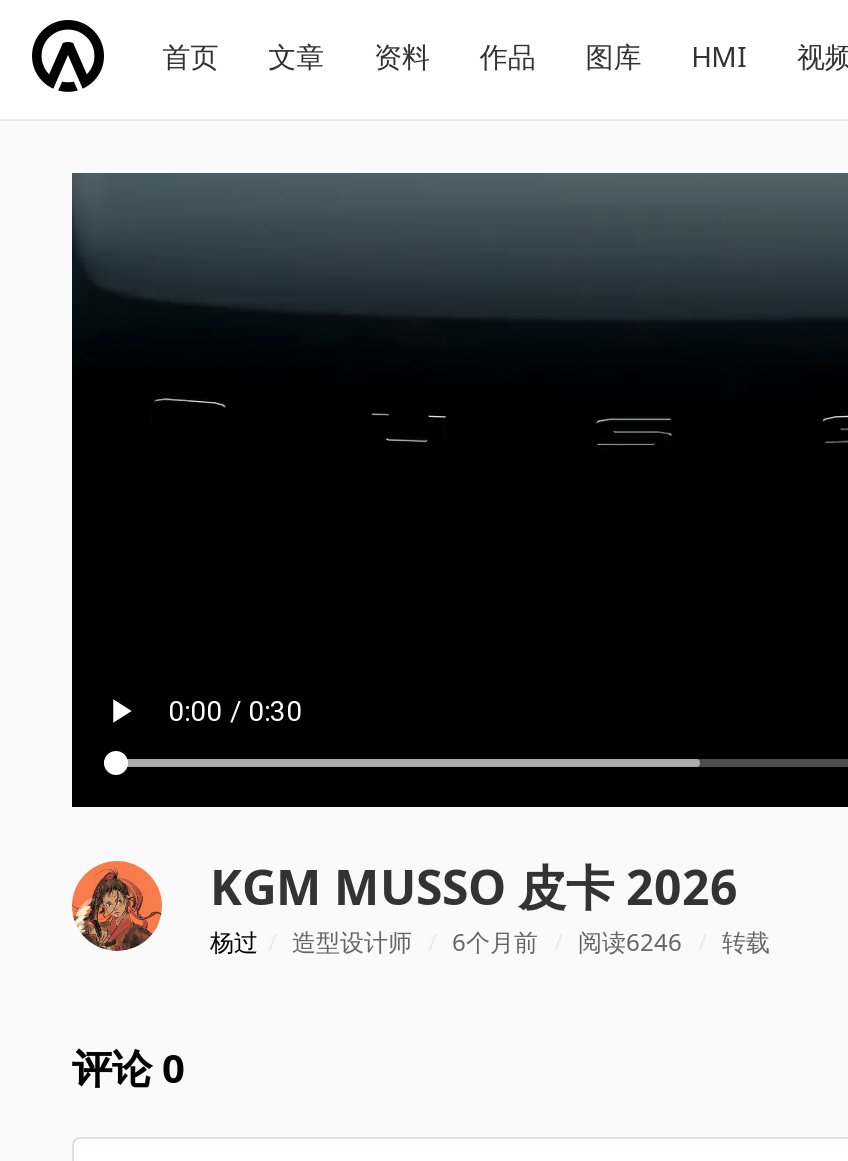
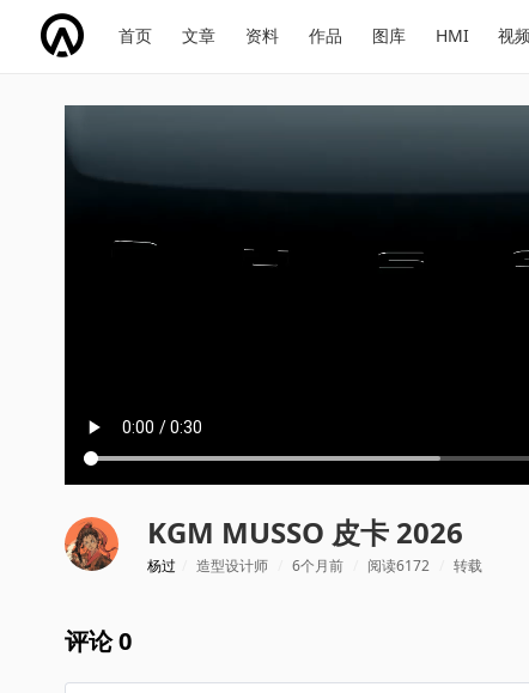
- 杨过 / 造型设计师 / 6个月前 / 阅读6246 / 转载
+ 杨过 / 造型设计师 / 6个月前 / 阅读6172 / 转载
